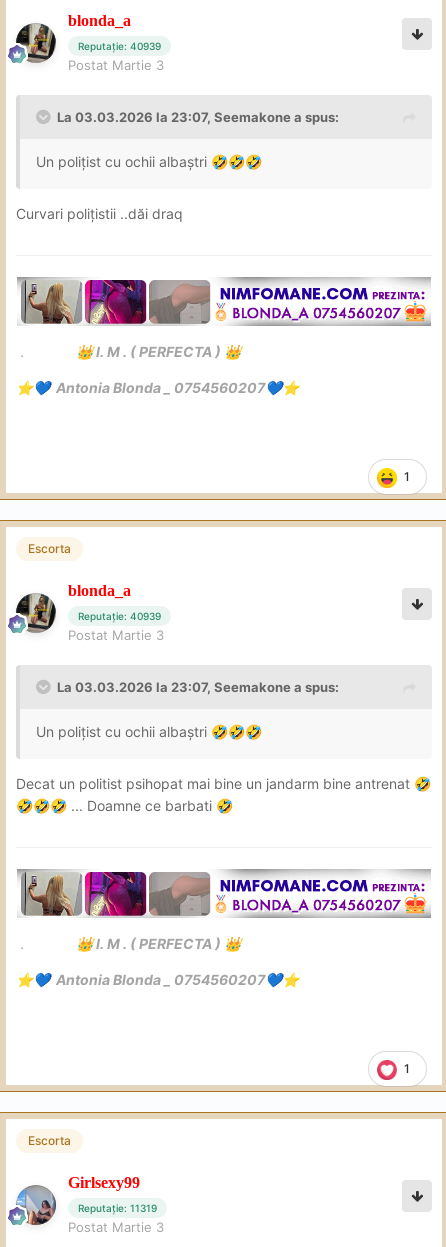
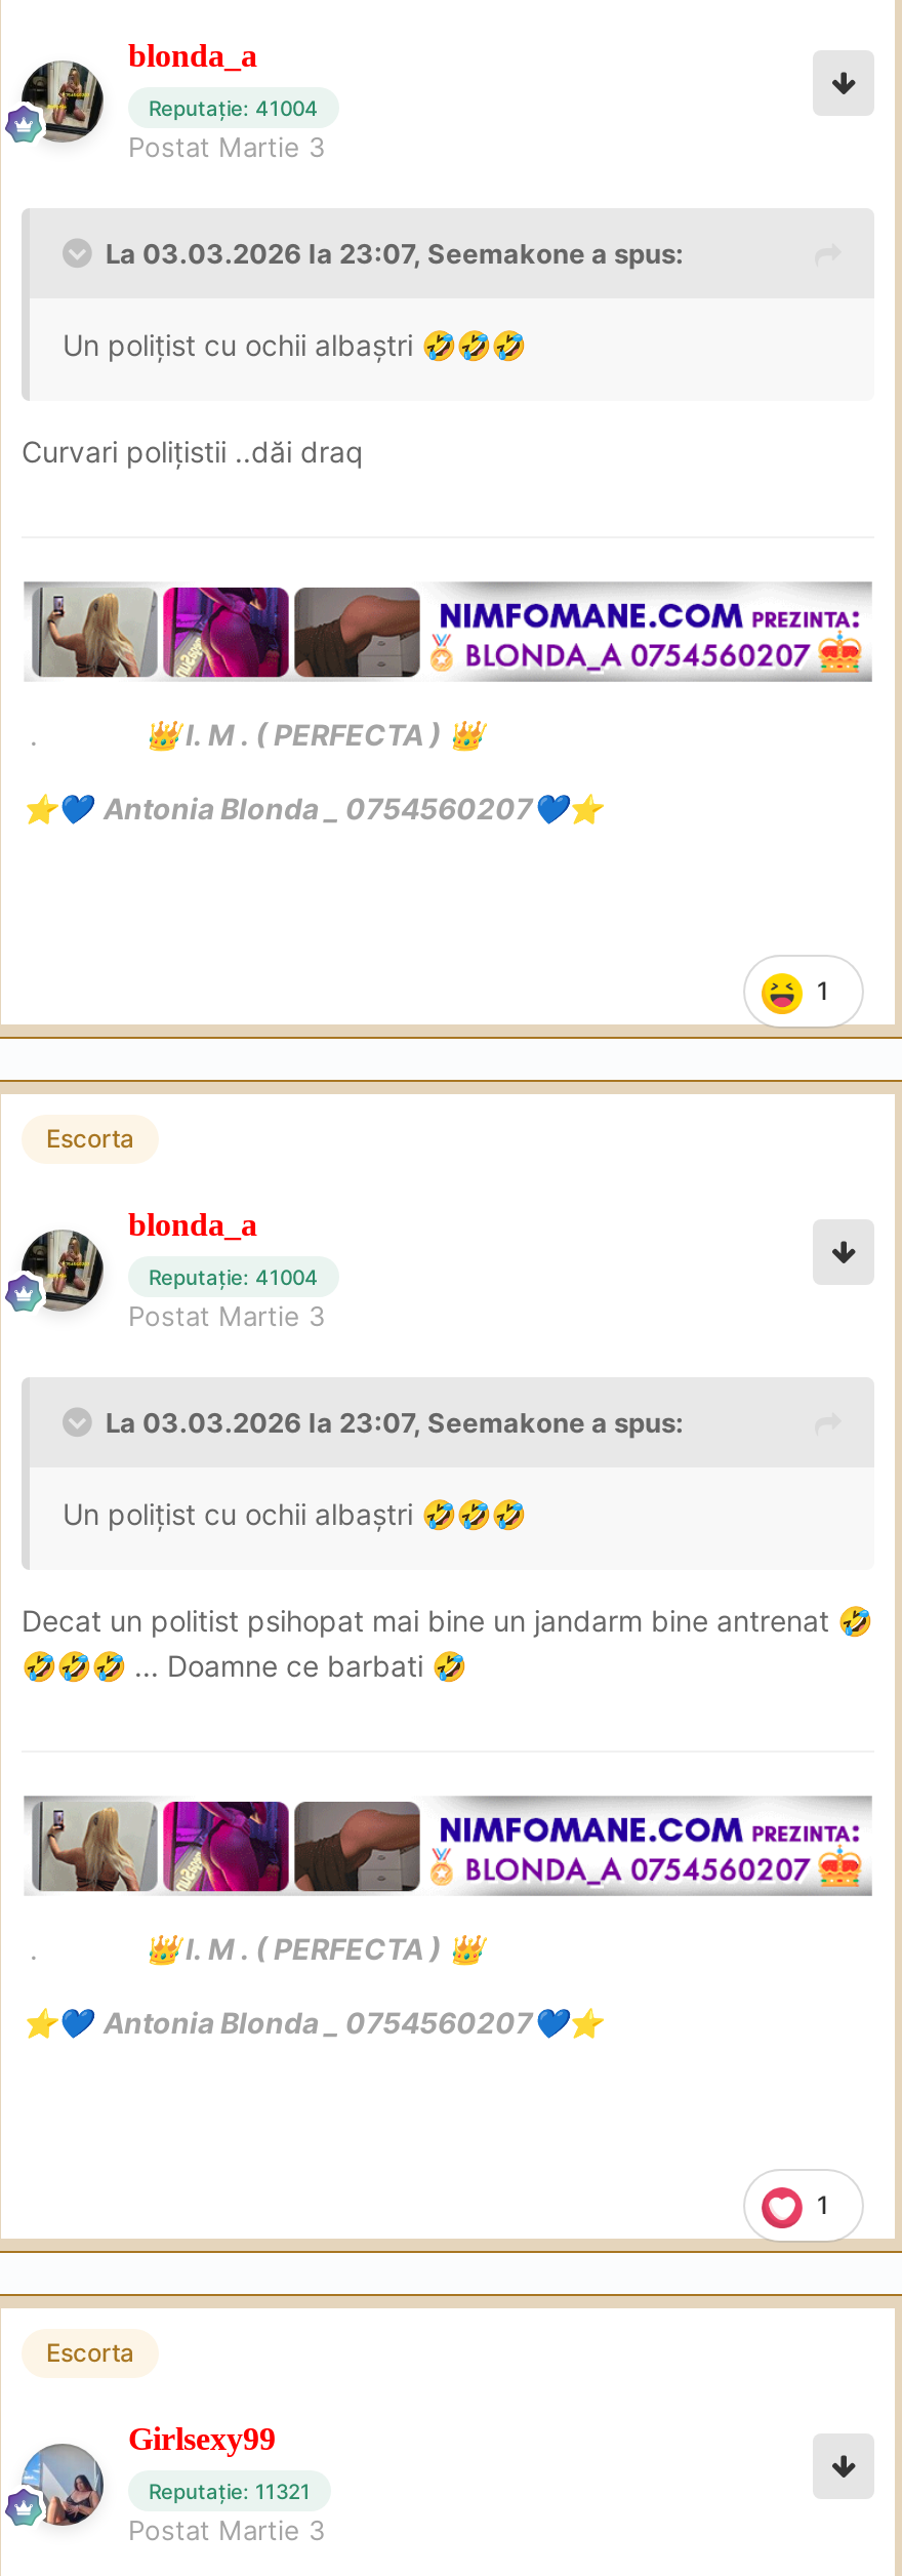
- Reputație: 40939
+ Reputație: 41004

moved down: [image]

- Reputație: 40939
+ Reputație: 41004

moved up: [image]

- Reputație: 11319
+ Reputație: 11321
